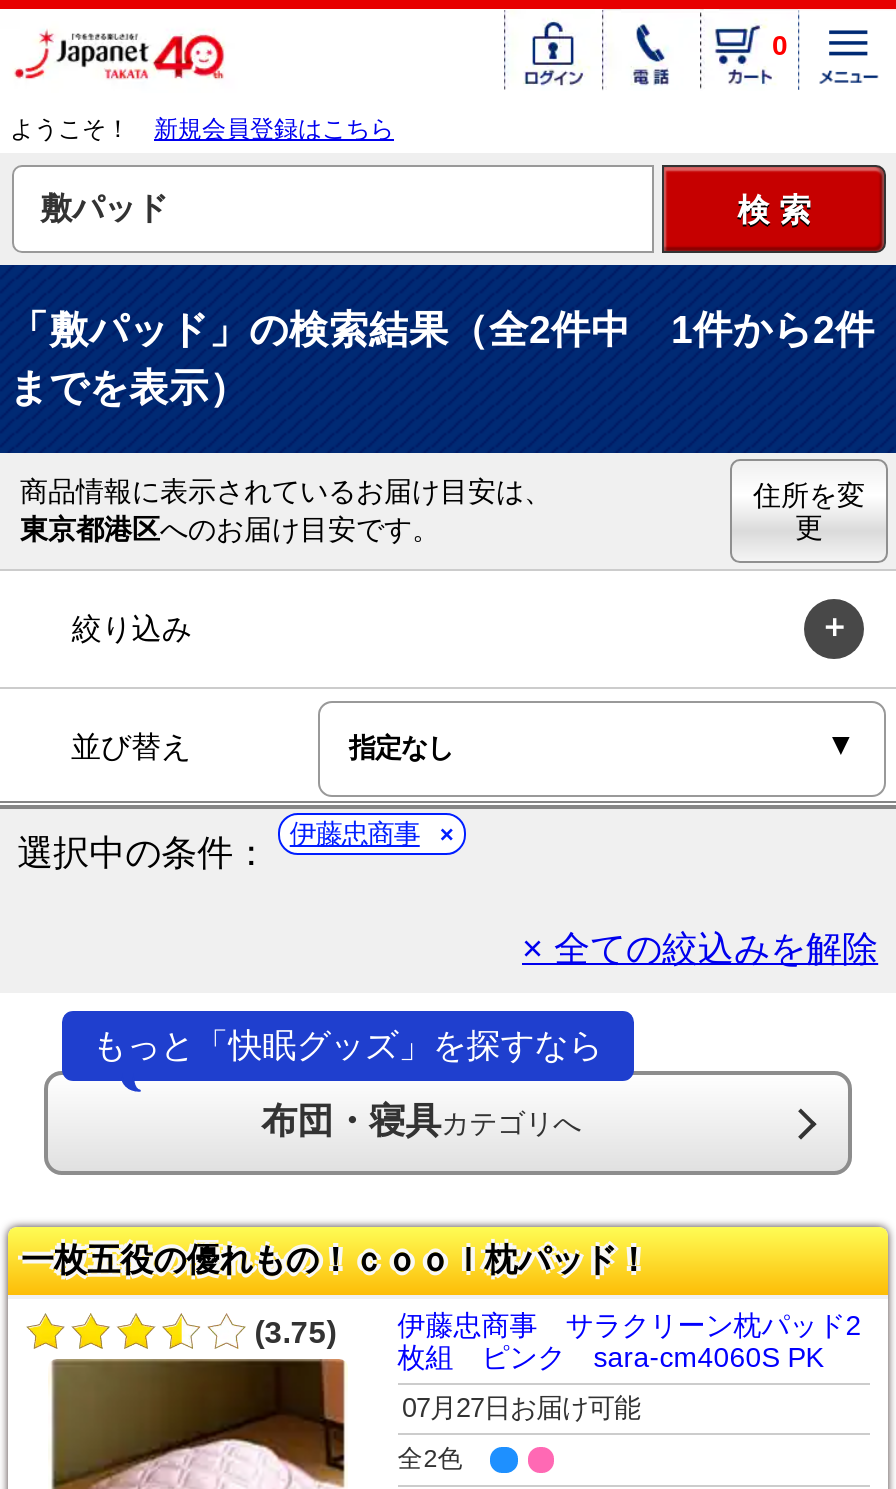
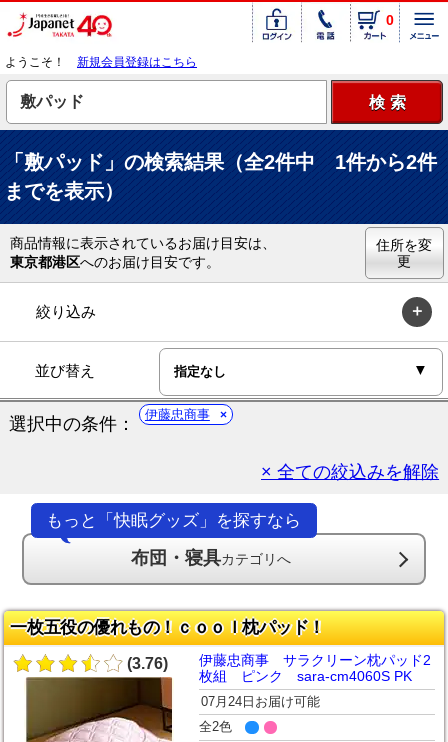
- (3.75) 伊藤忠商事 サラクリーン枕パッド2
+ (3.76) 伊藤忠商事 サラクリーン枕パッド2

- 07月27日お届け可能
+ 07月24日お届け可能
